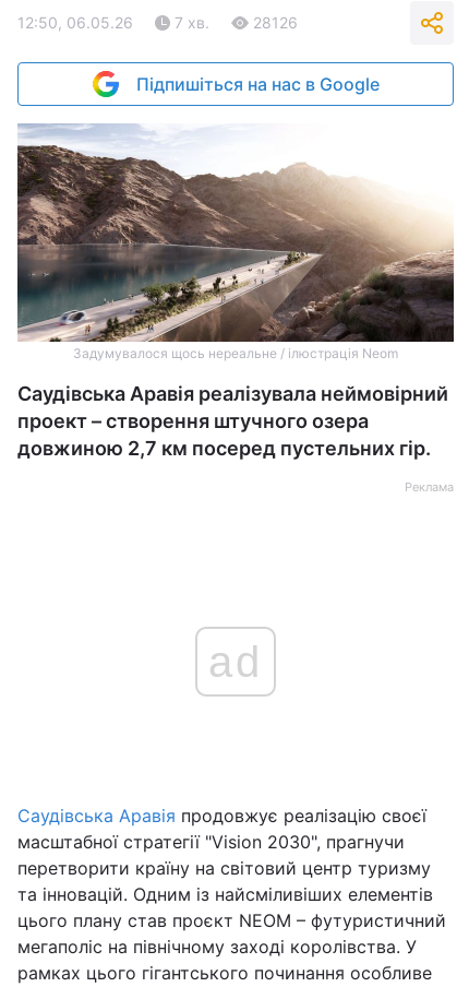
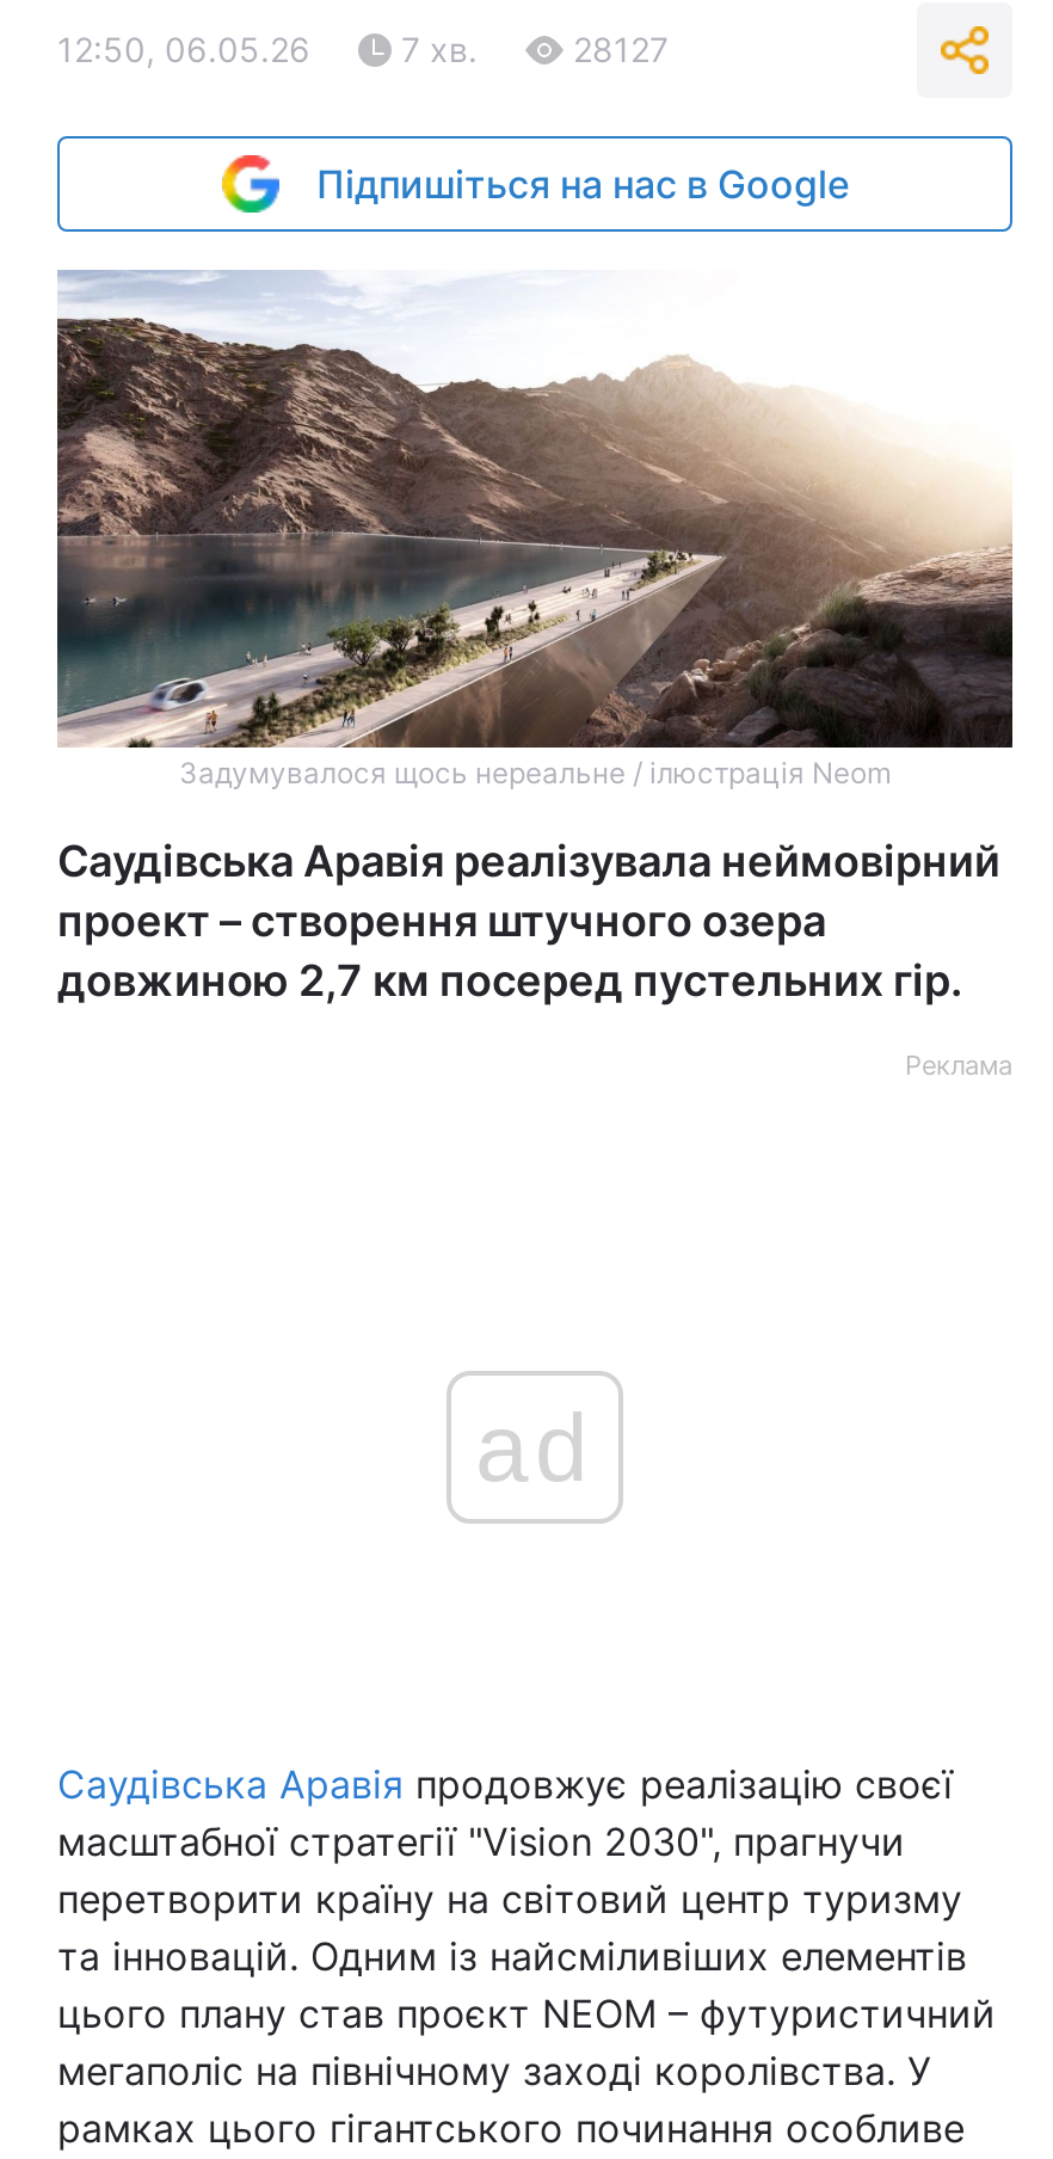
- 28126
+ 28127
